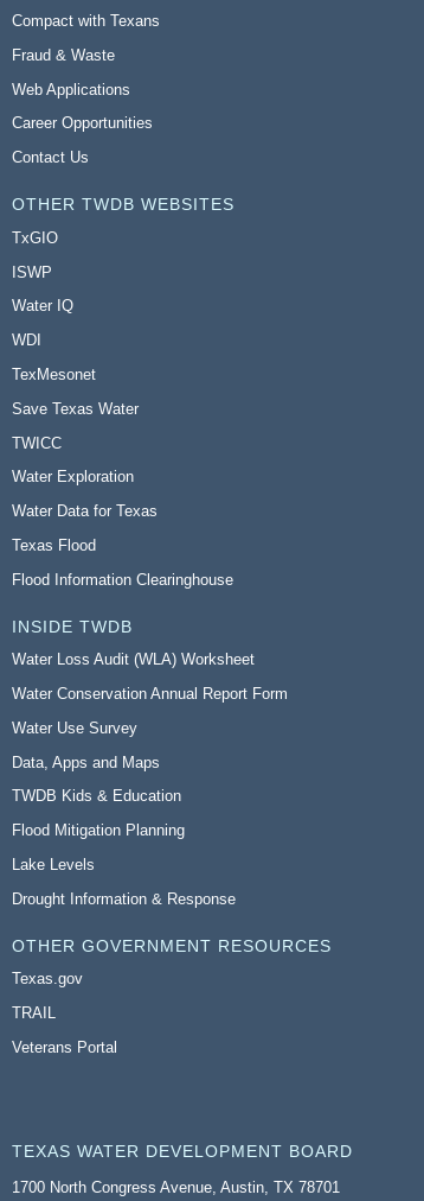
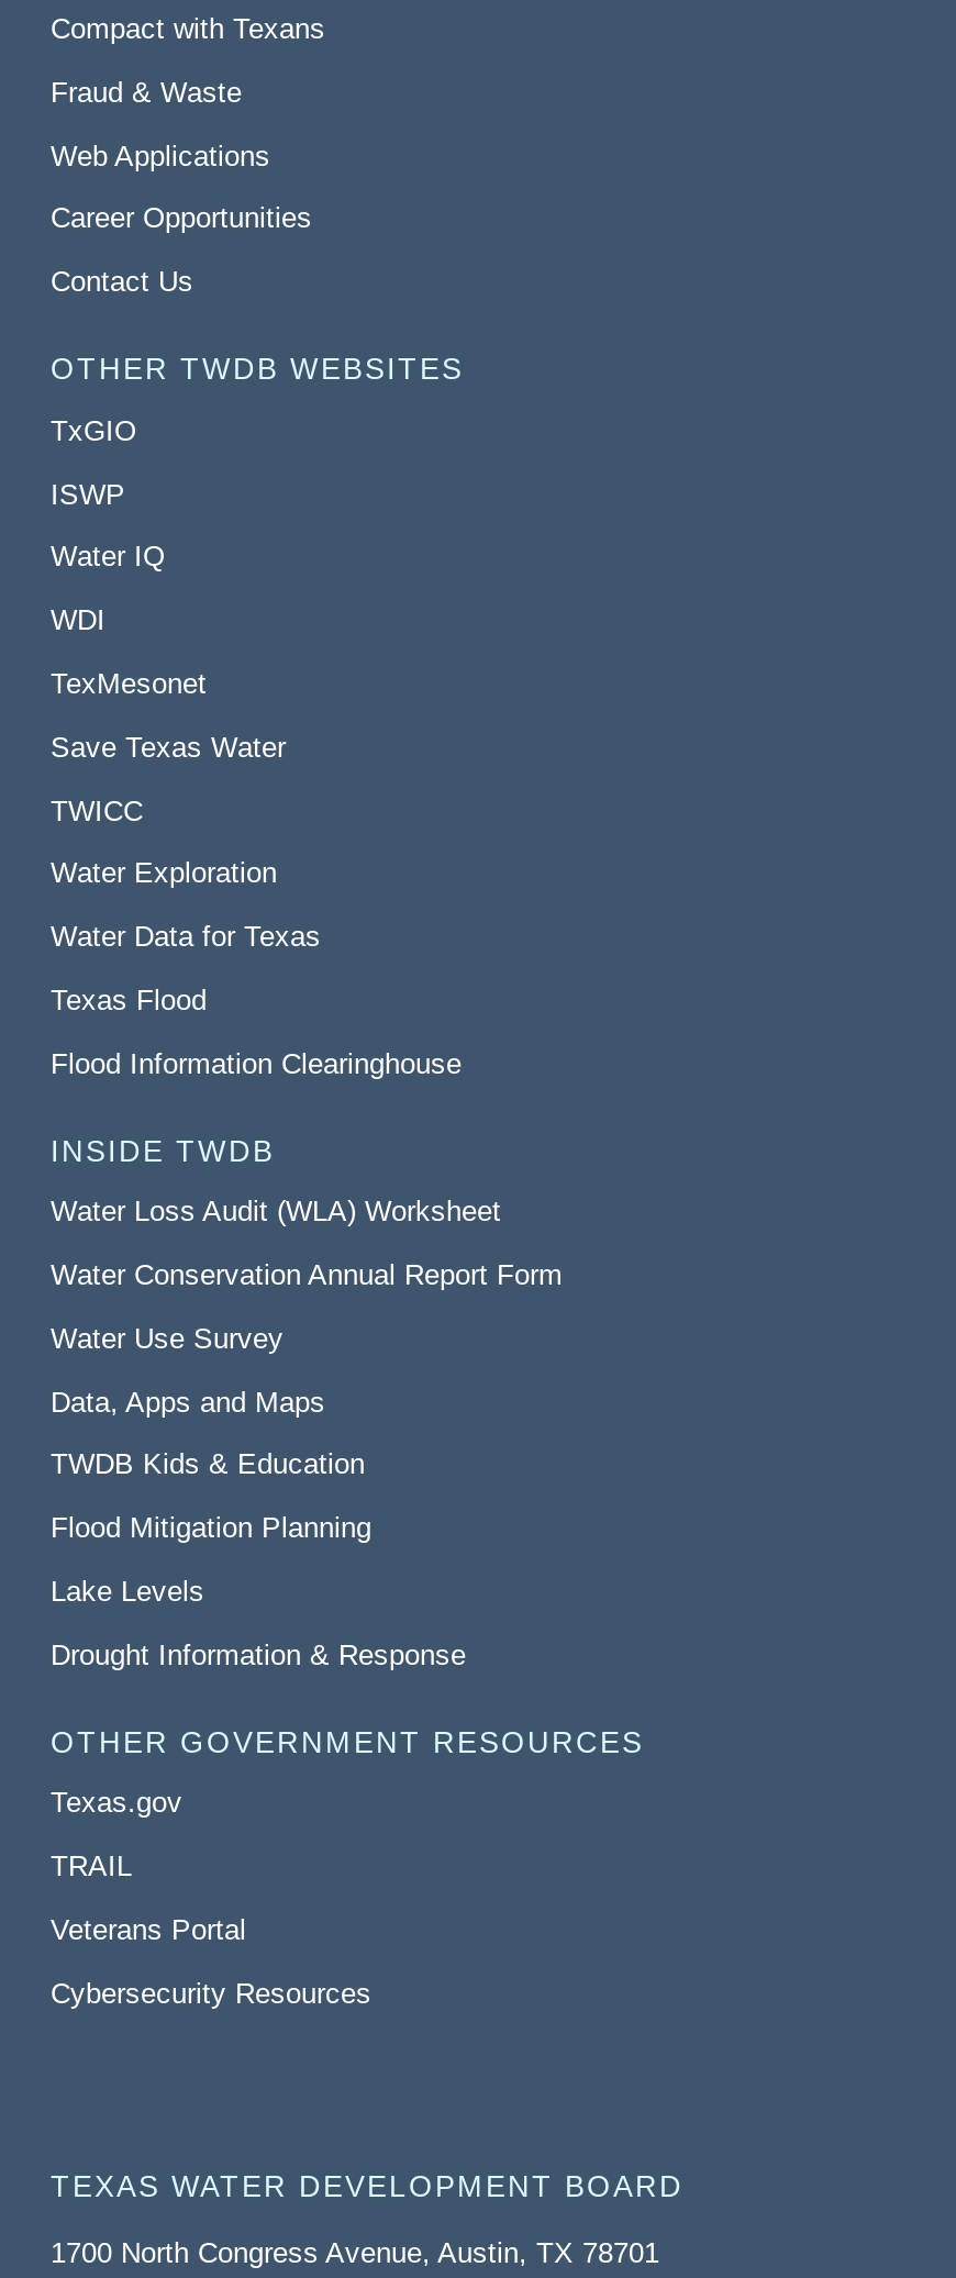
+ Cybersecurity Resources
